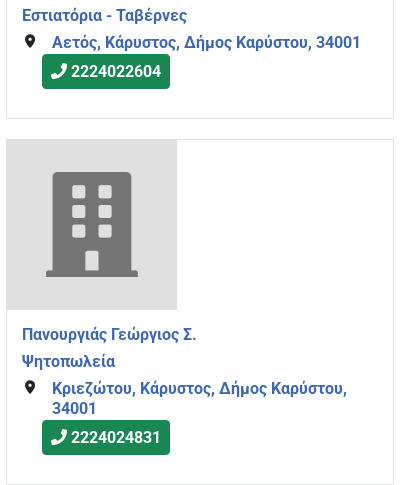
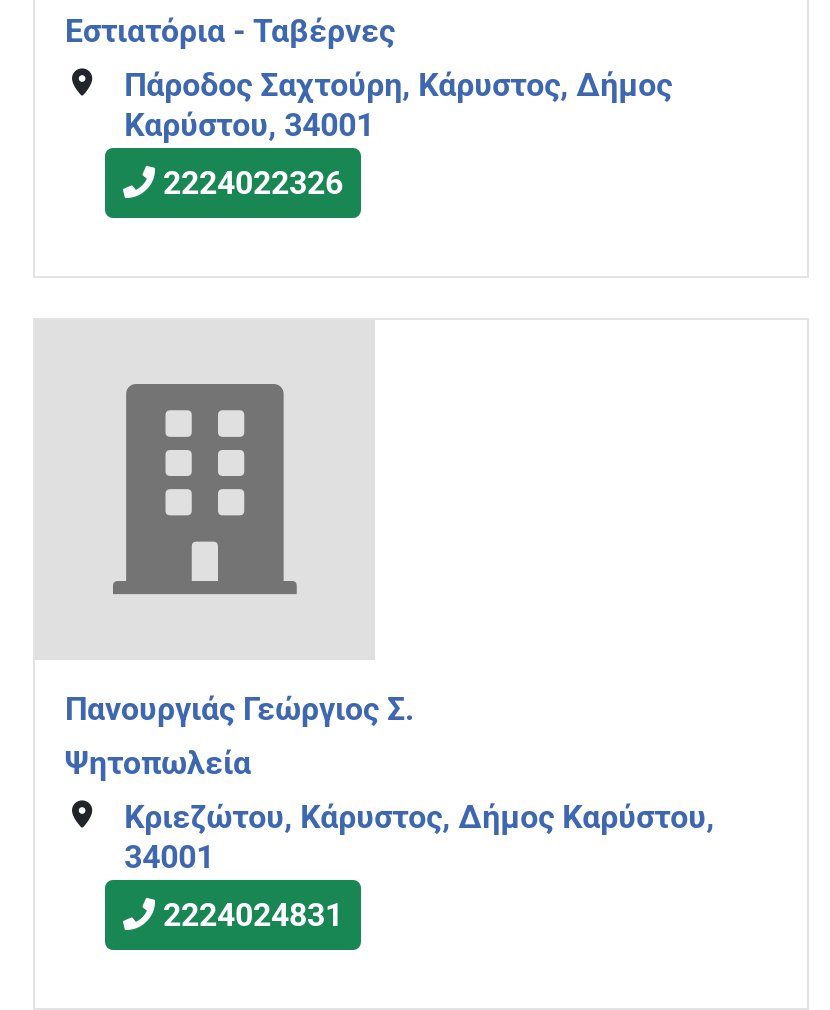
- Αετός, Κάρυστος, Δήμος Καρύστου, 34001
+ Πάροδος Σαχτούρη, Κάρυστος, Δήμος
+ Καρύστου, 34001

- 2224022604
+ 2224022326
